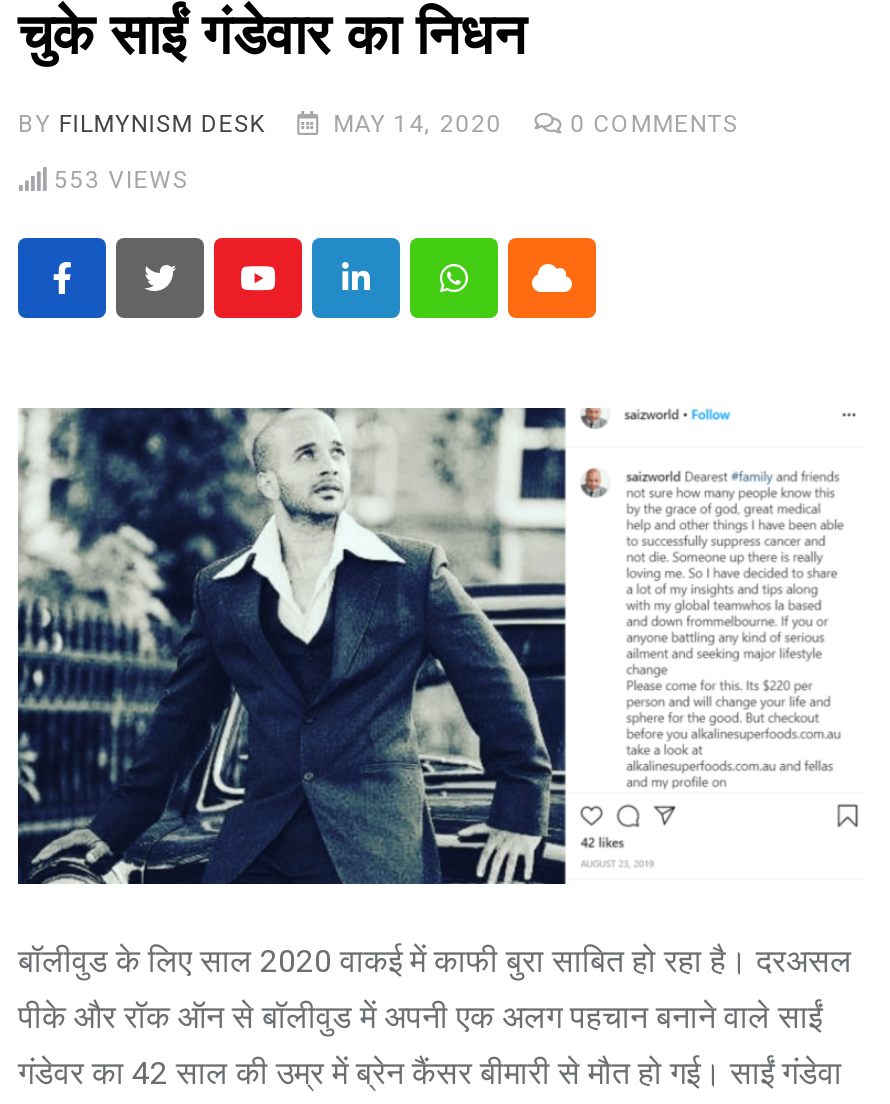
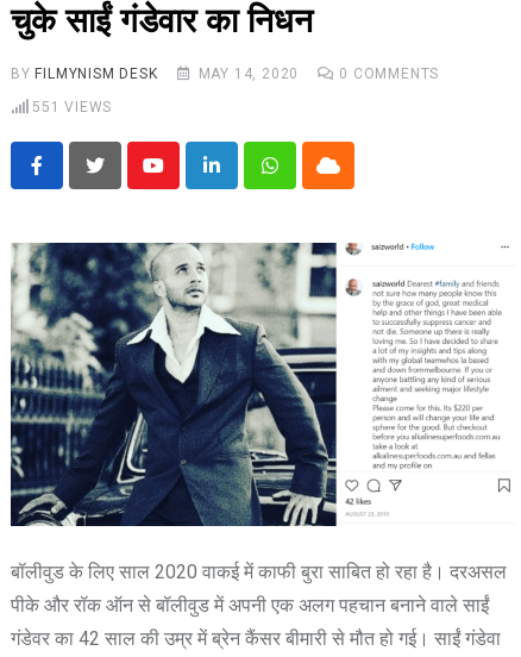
- 553 VIEWS
+ 551 VIEWS
